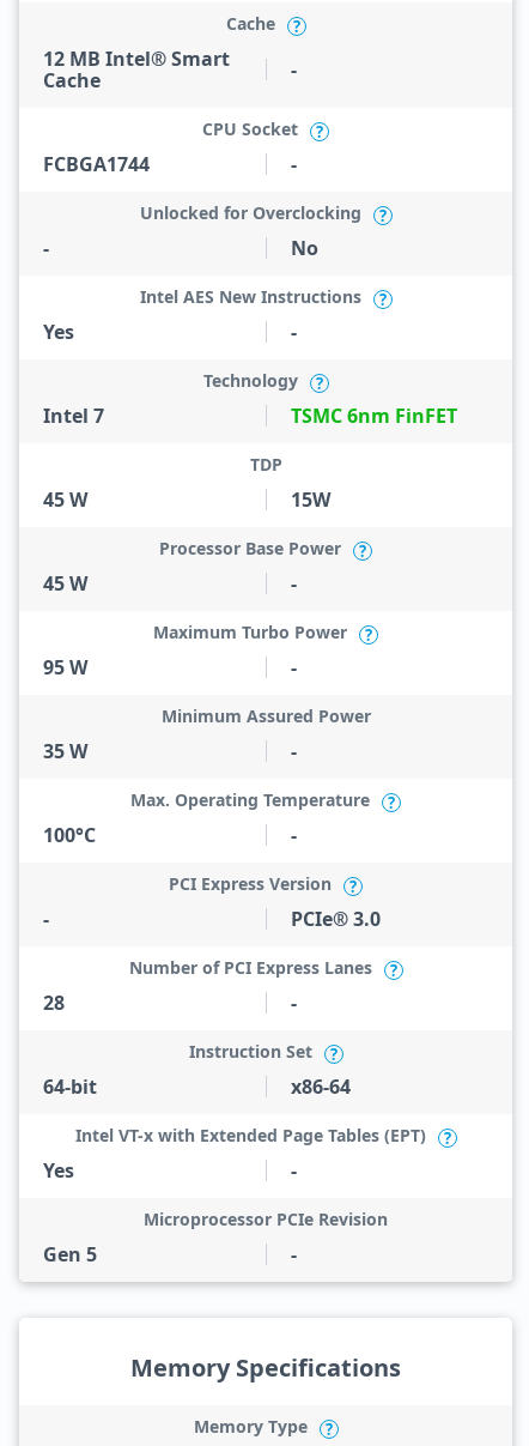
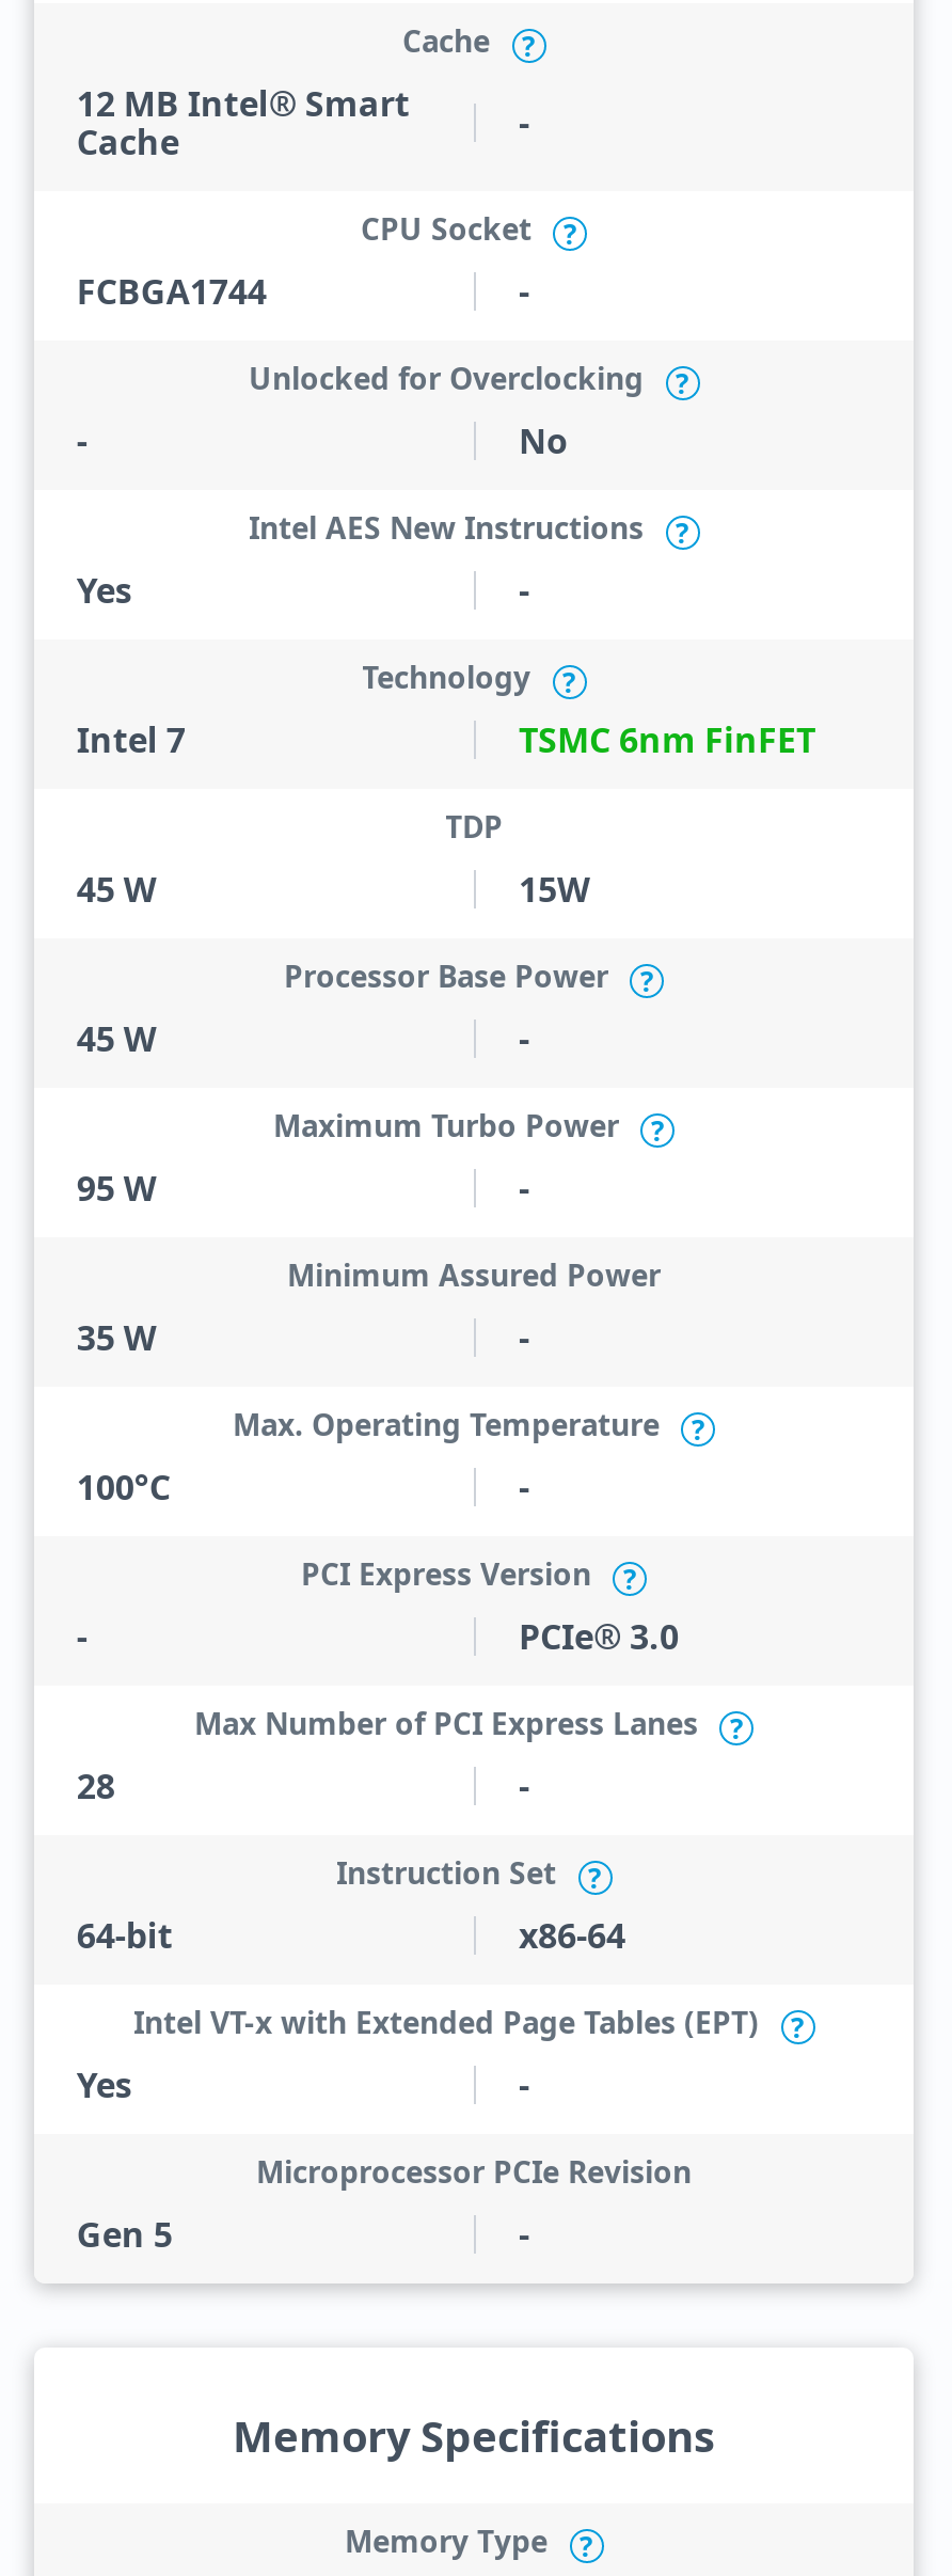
- Number of PCI Express Lanes
+ Max Number of PCI Express Lanes
